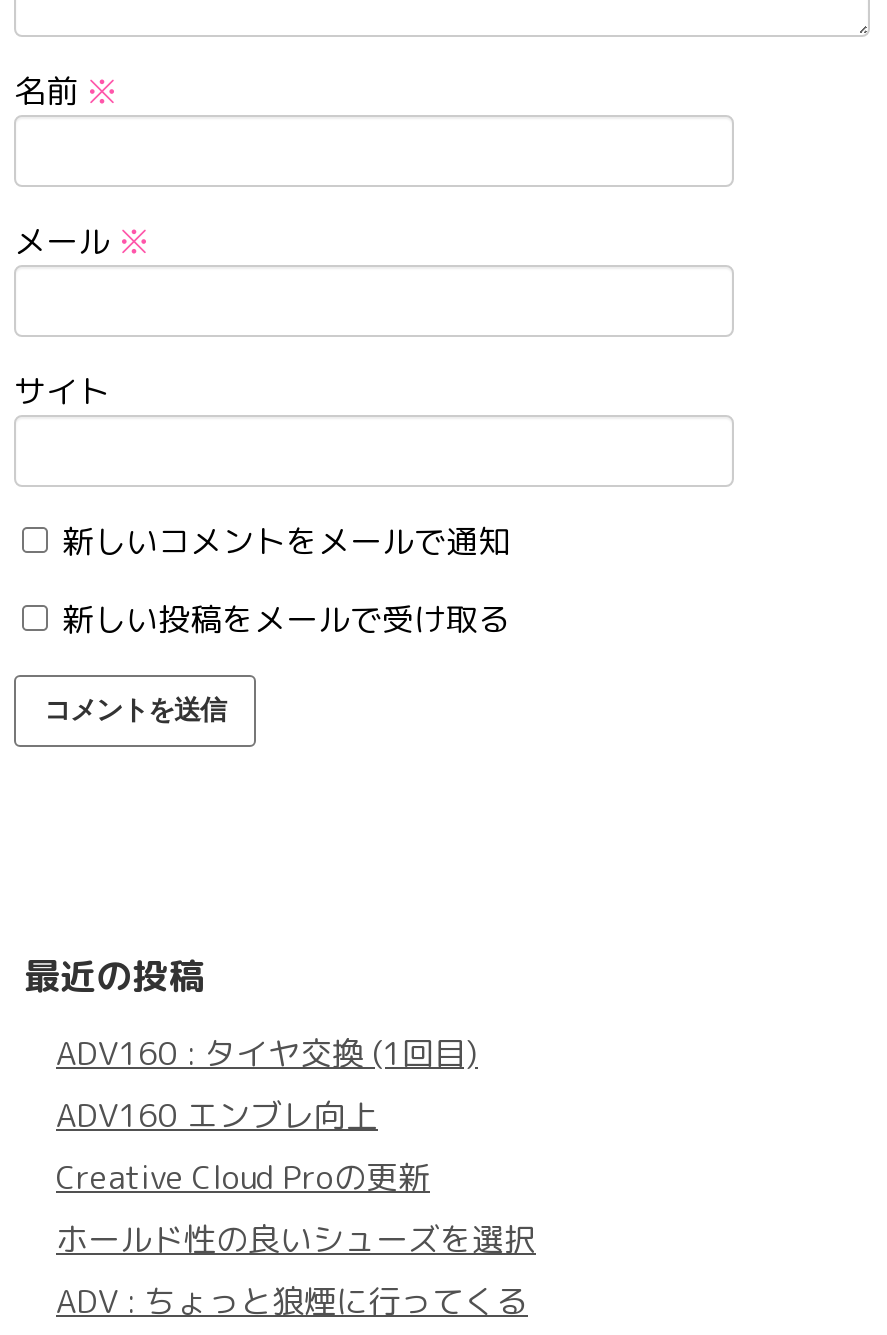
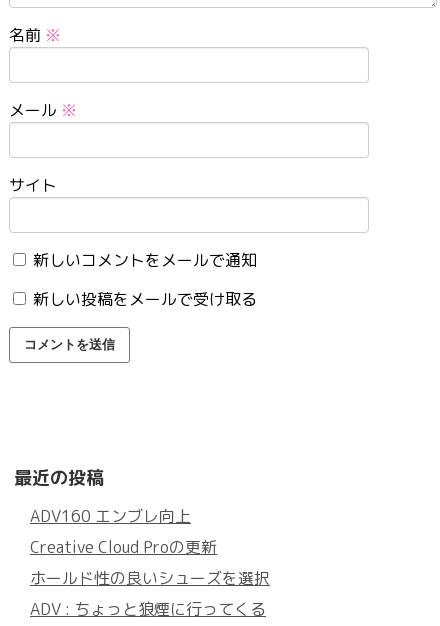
- ADV160 : タイヤ交換 (1回目)
